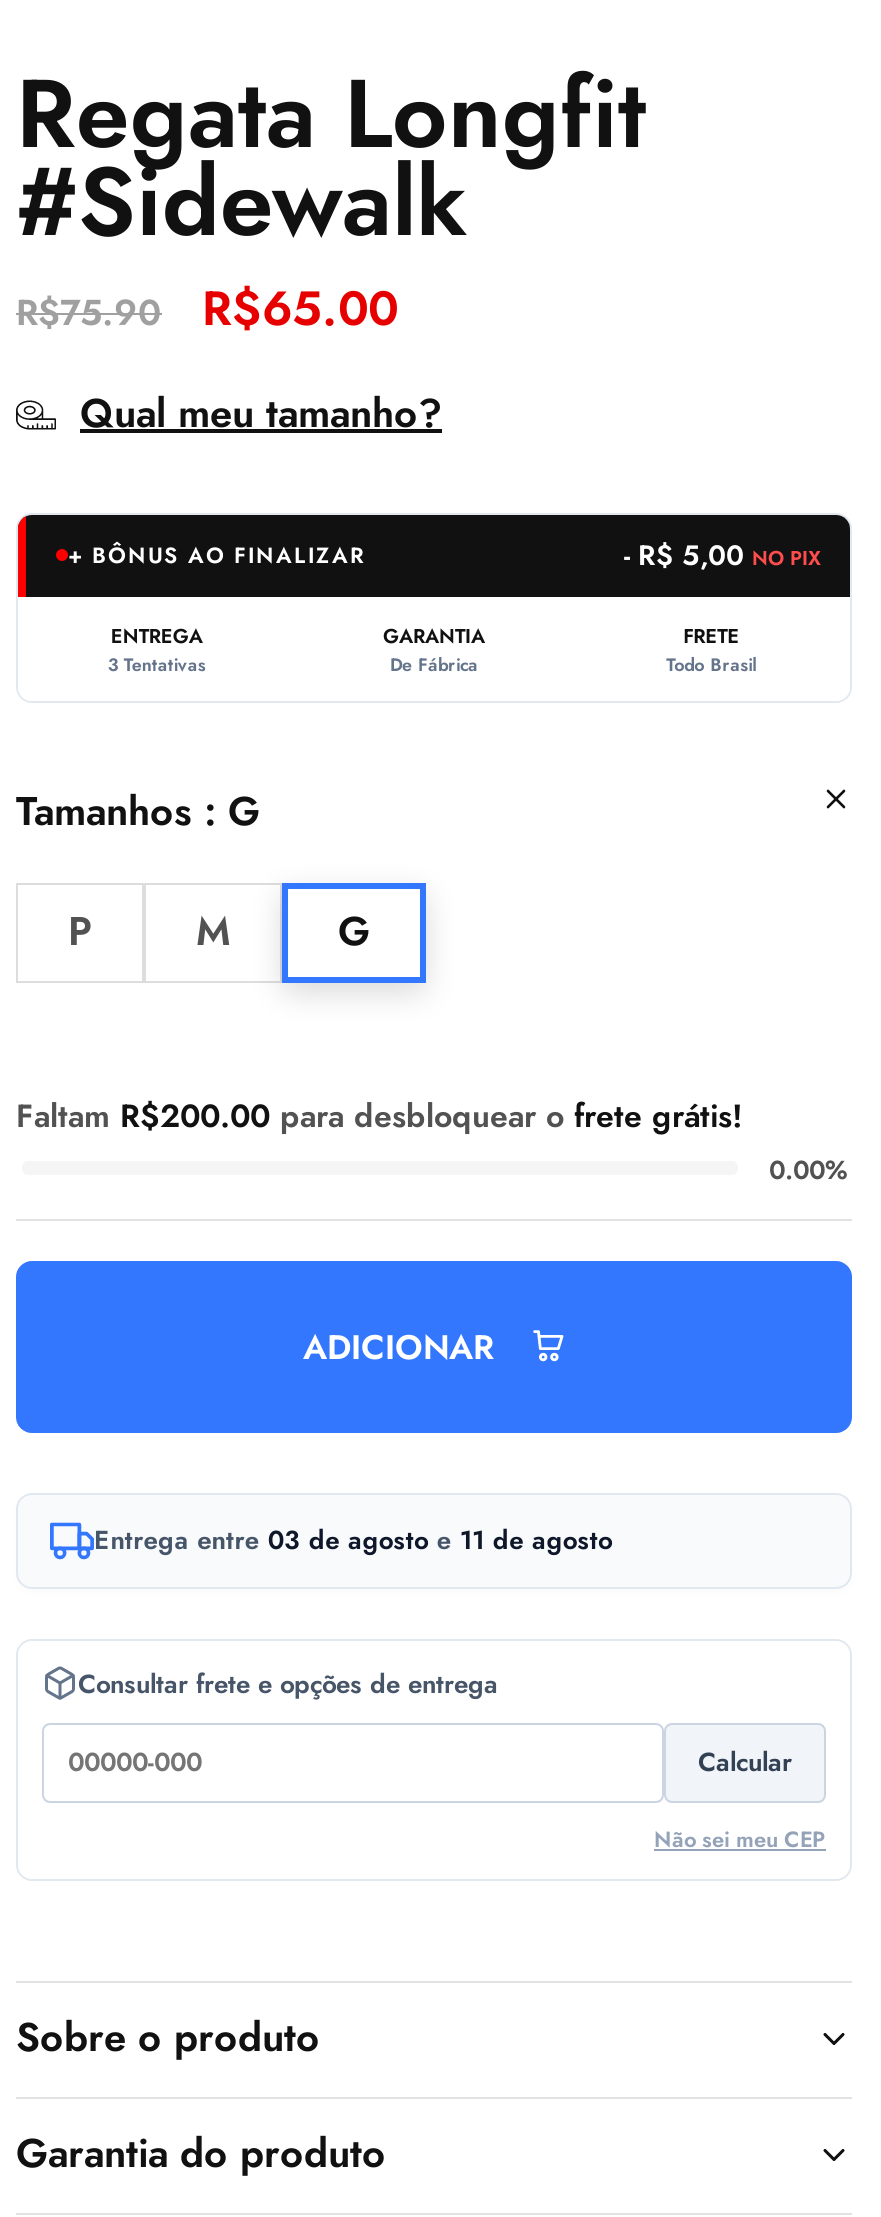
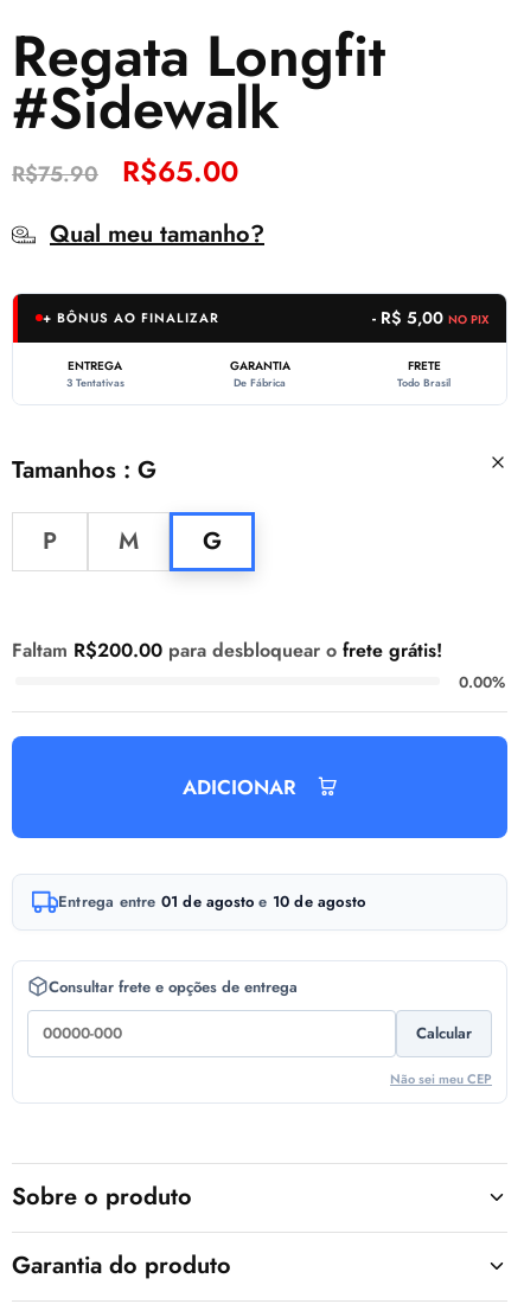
- Entrega entre 03 de agosto e 11 de agosto
+ Entrega entre 01 de agosto e 10 de agosto
